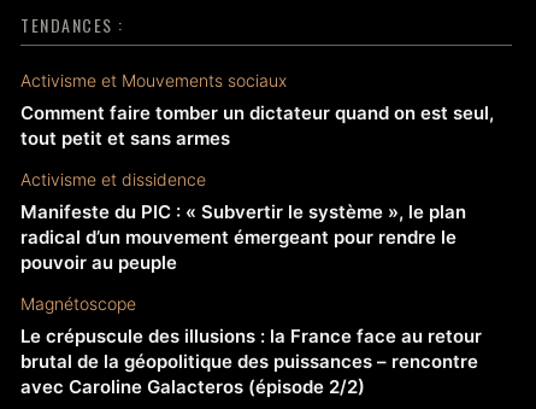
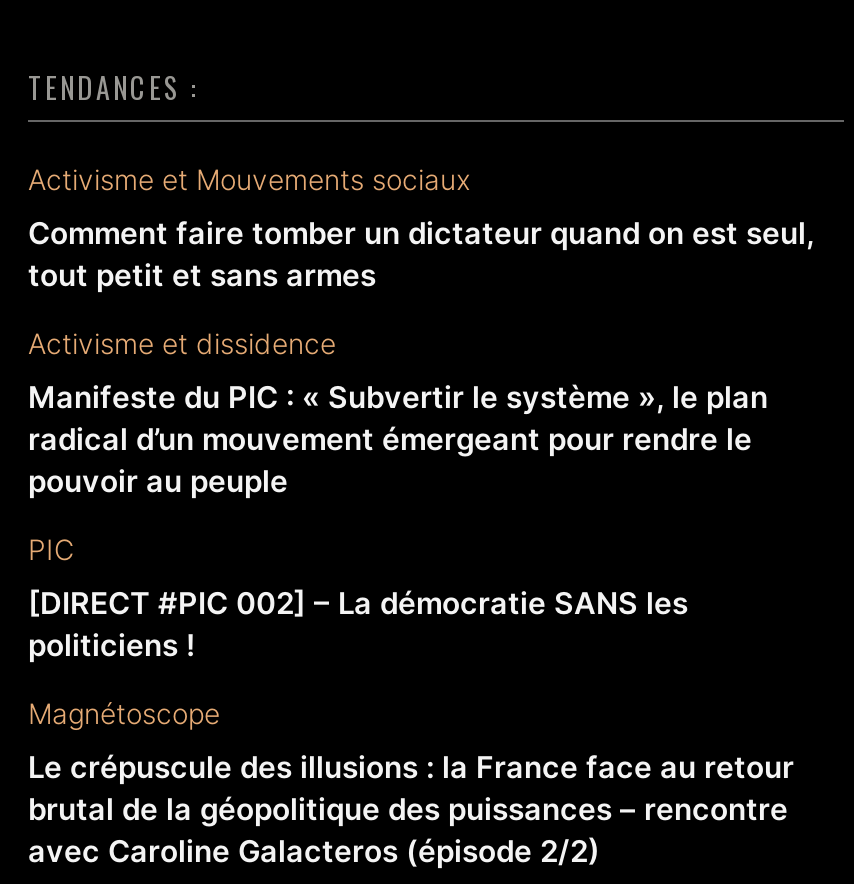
+ PIC
+ [DIRECT #PIC 002] – La démocratie SANS les
+ politiciens !
